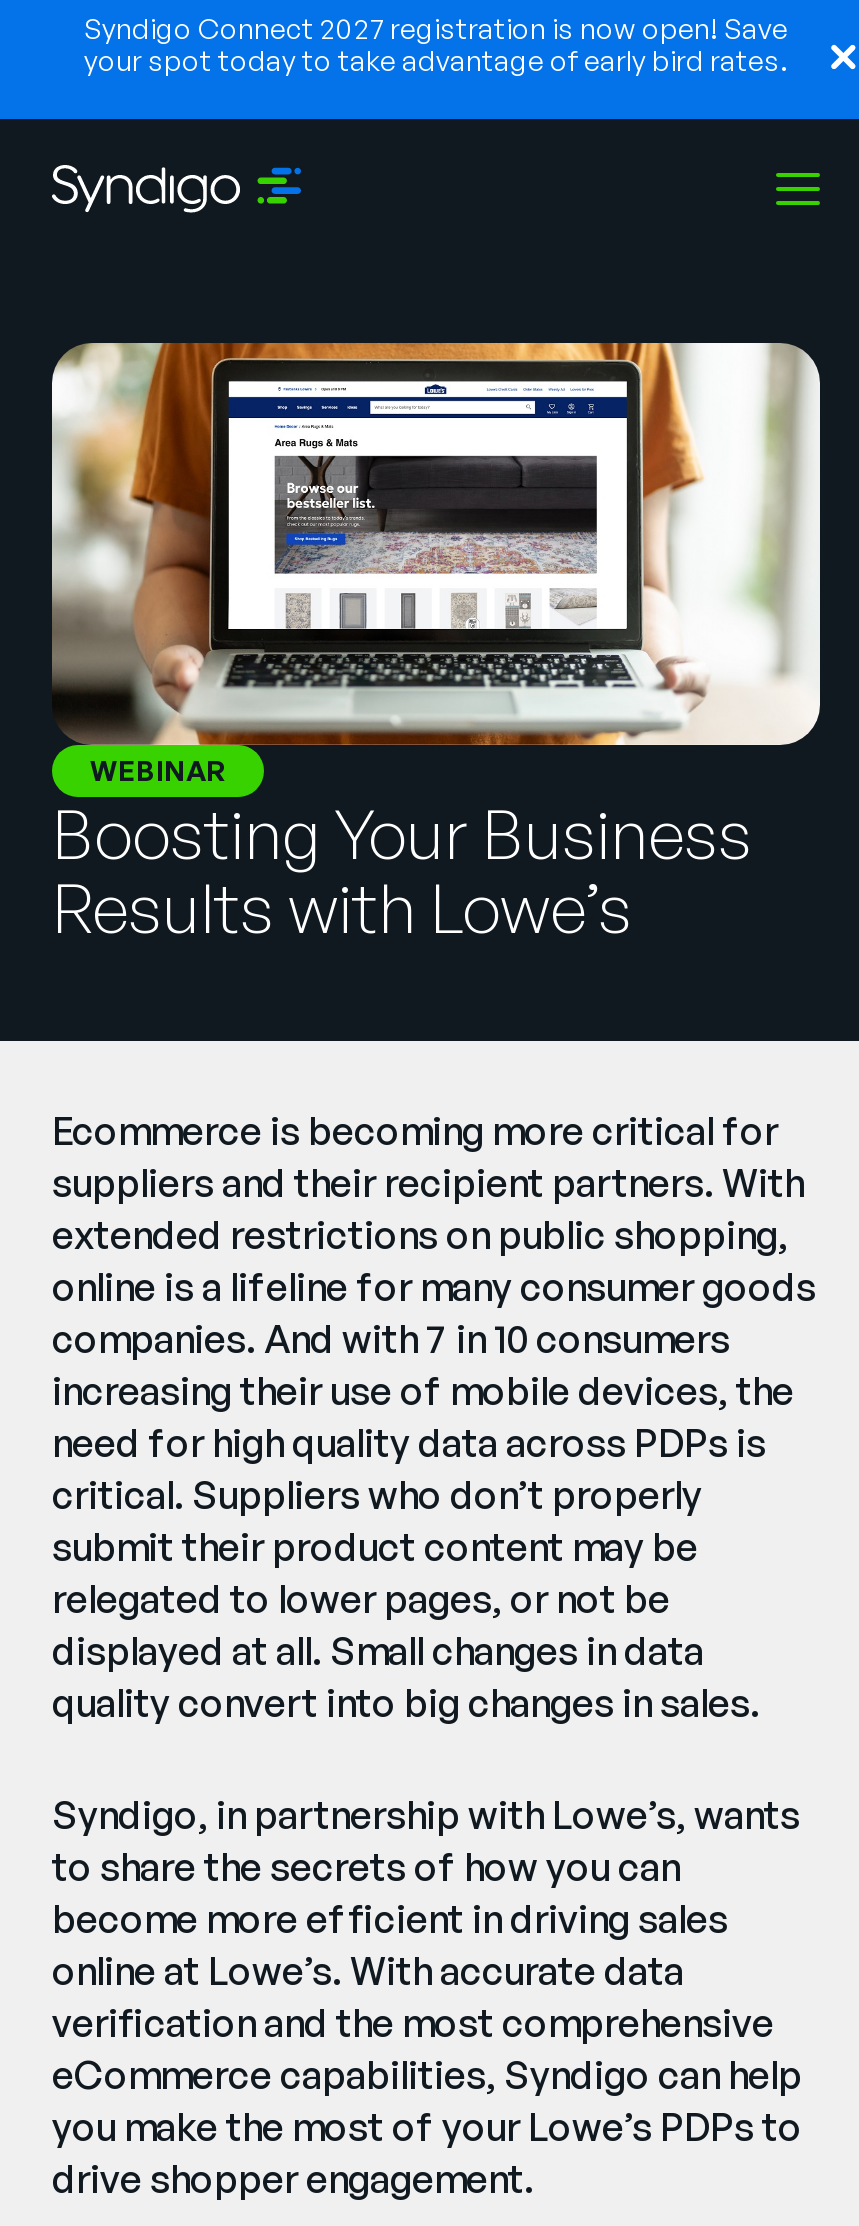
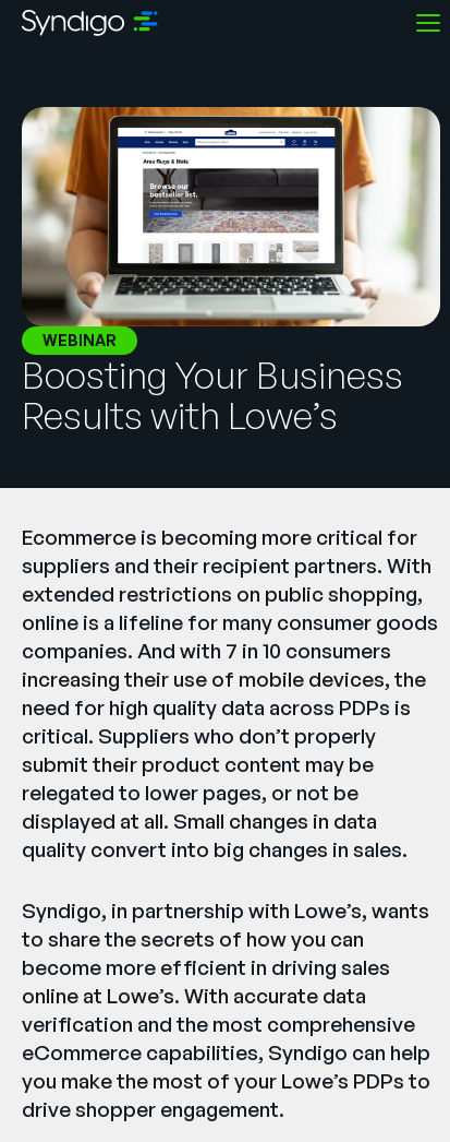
- Syndigo Connect 2027 registration is now open! Save
- your spot today to take advantage of early bird rates.
